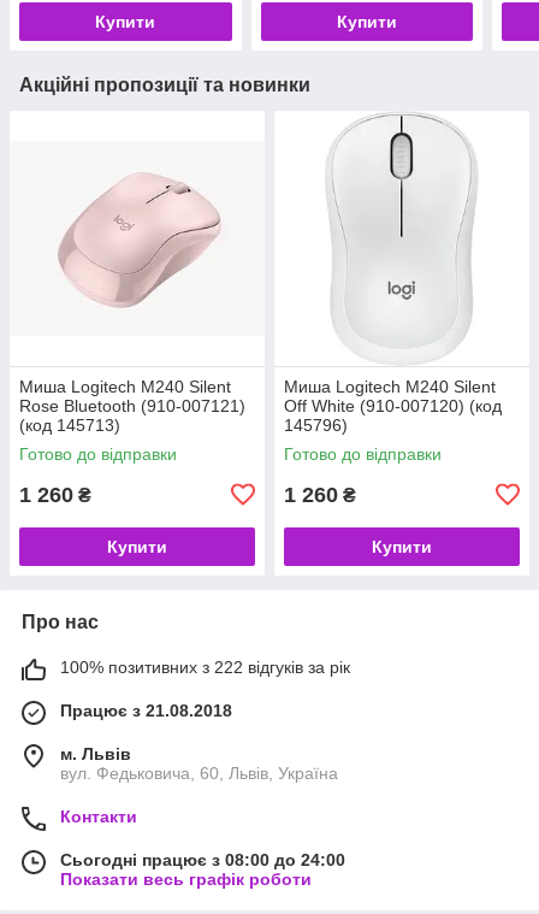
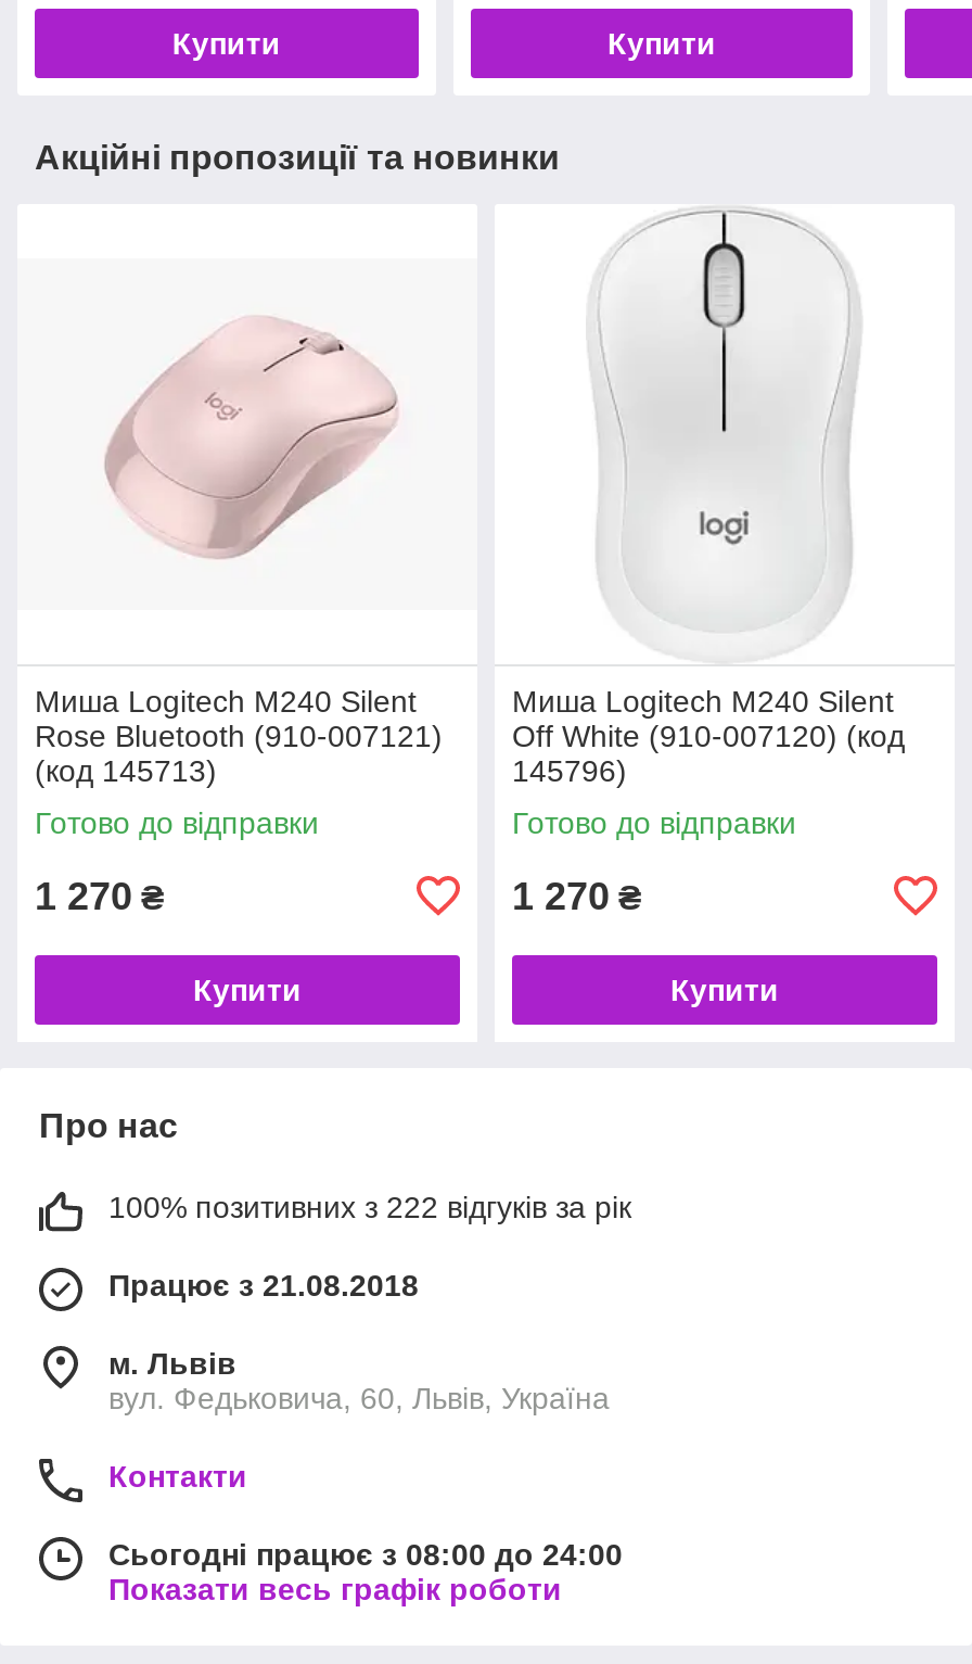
- 1 260 ₴
+ 1 270 ₴

- 1 260 ₴
+ 1 270 ₴
